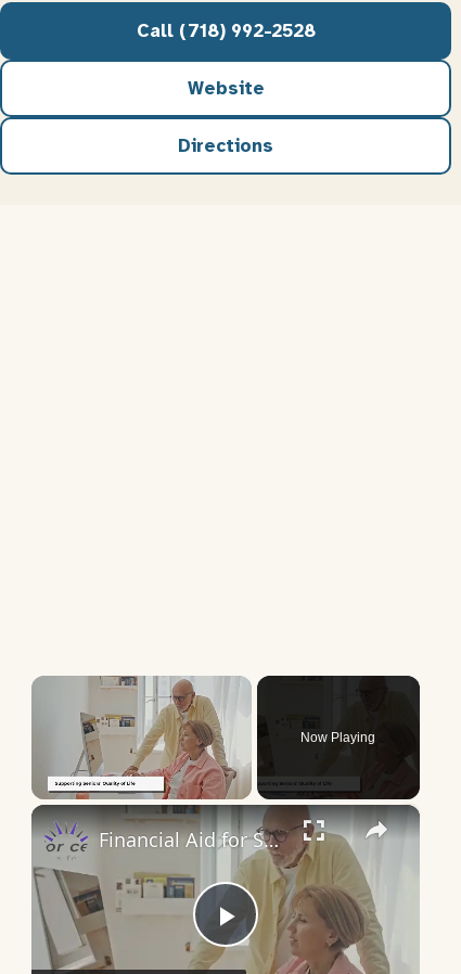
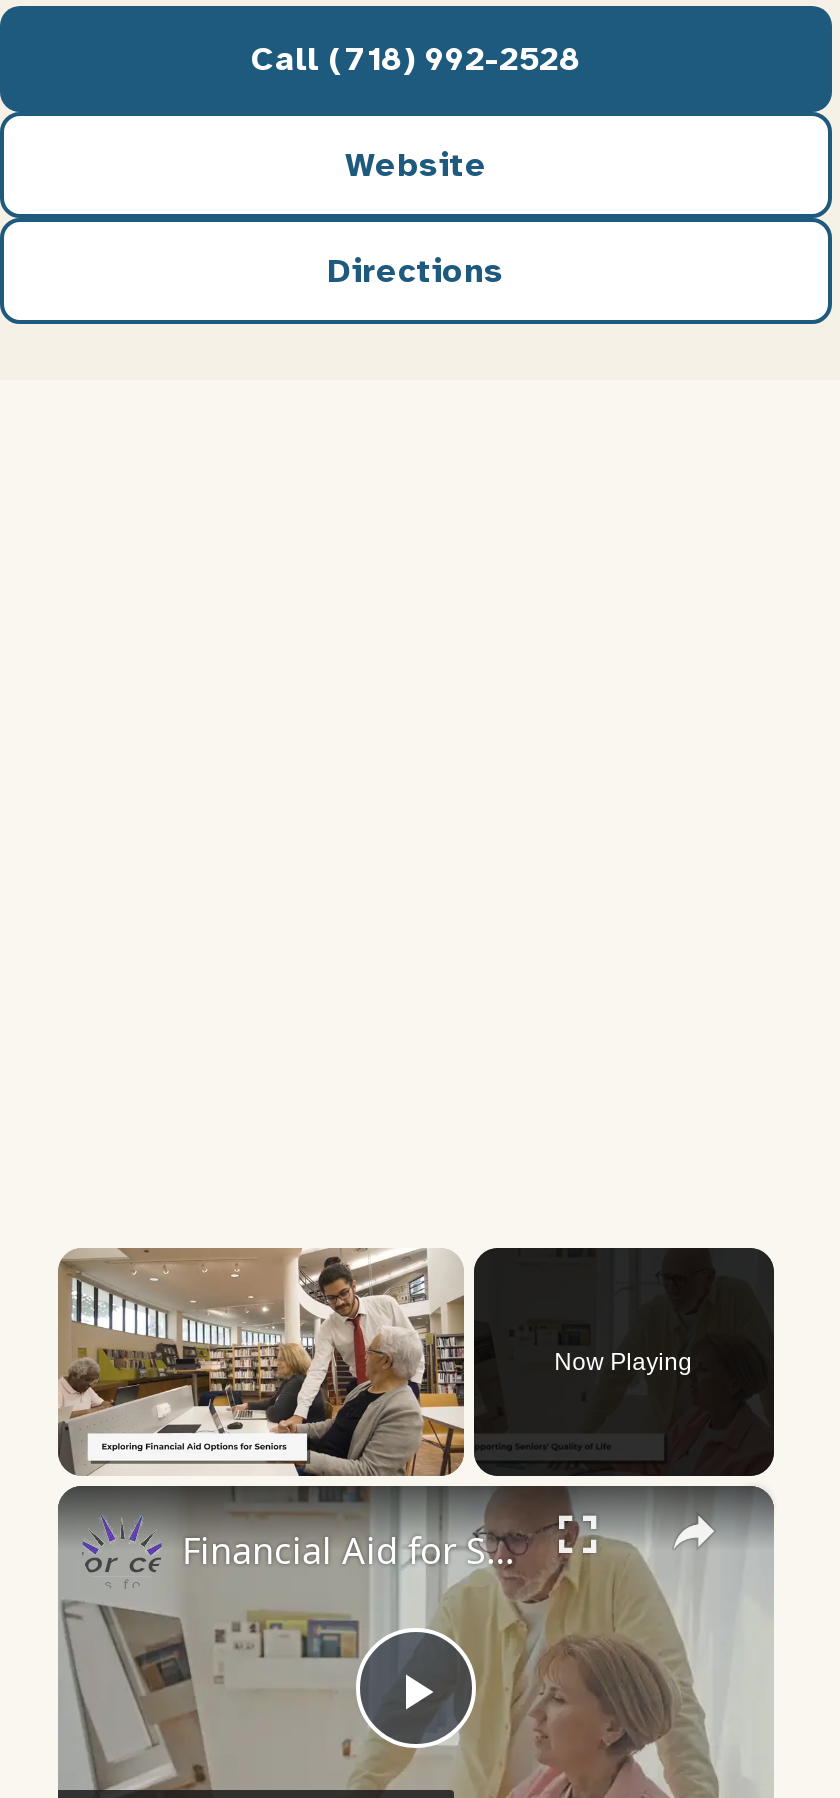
- [image]
+ [image]
